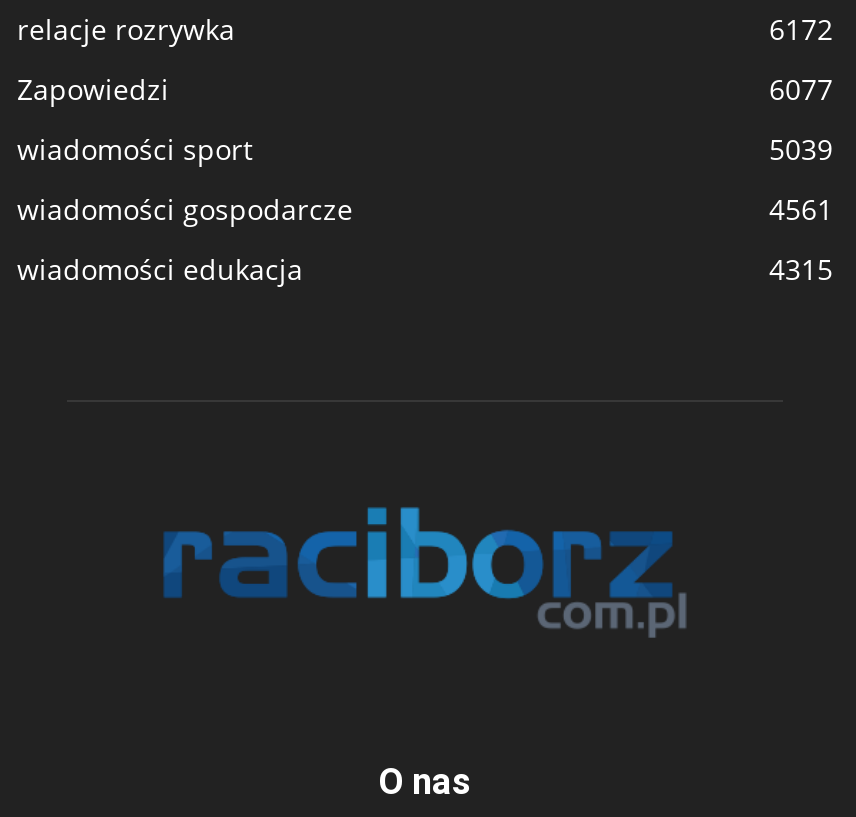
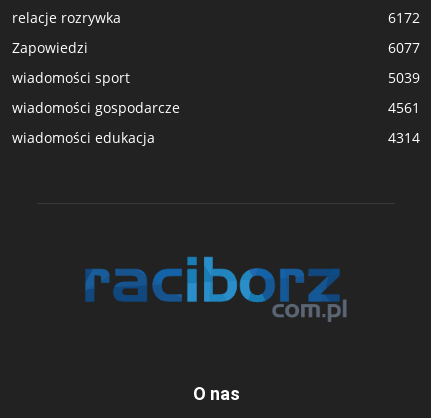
- 4315
+ 4314
